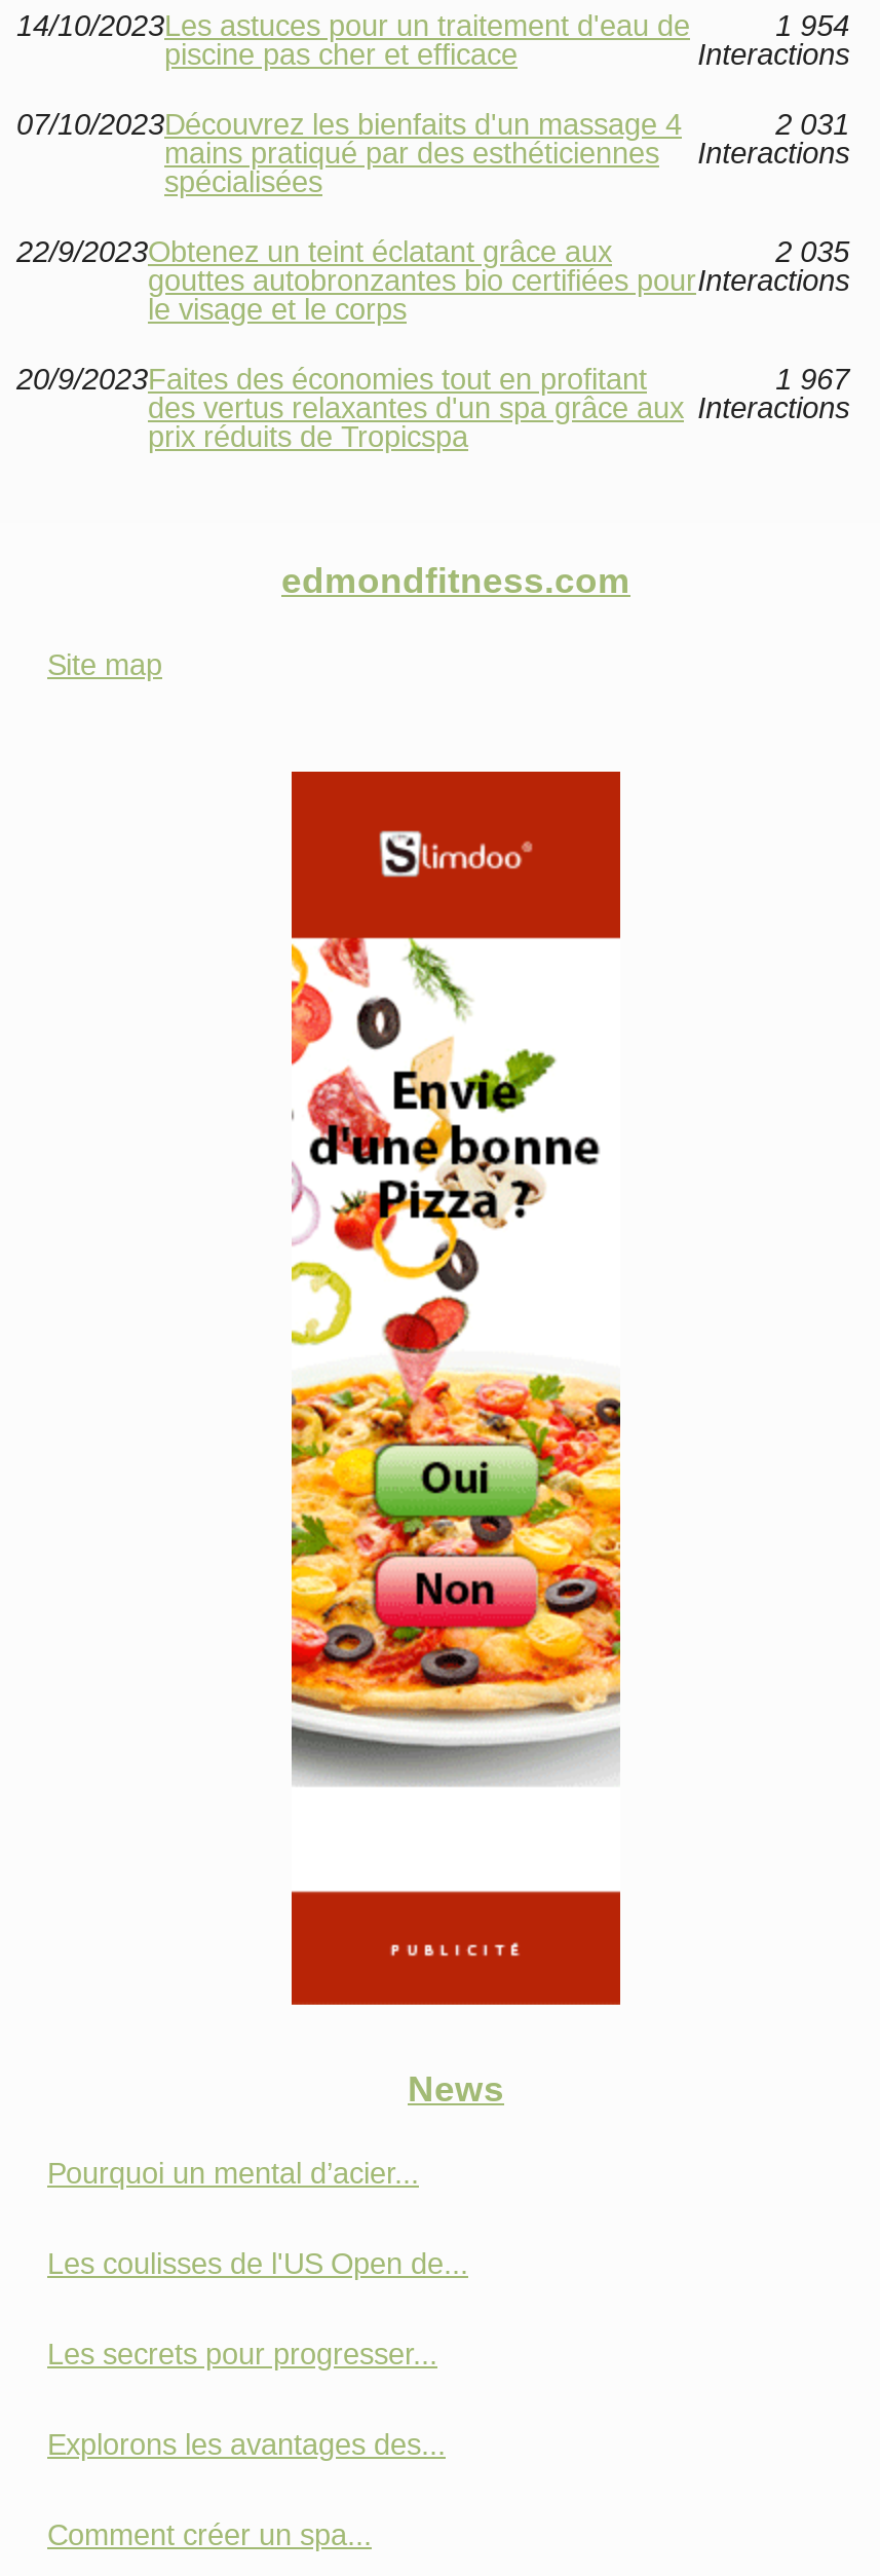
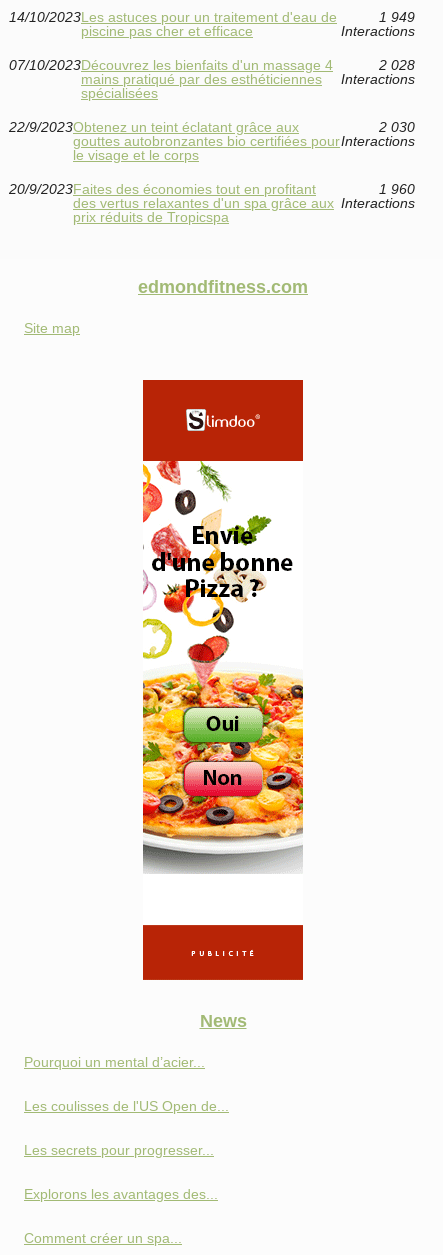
- 1 954
+ 1 949

- 2 031
+ 2 028

- 2 035
+ 2 030

- 1 967
+ 1 960
